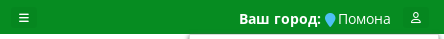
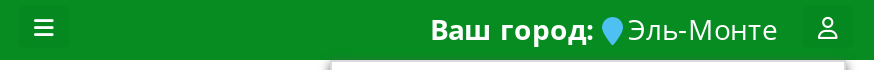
- Помона
+ Эль-Монте
